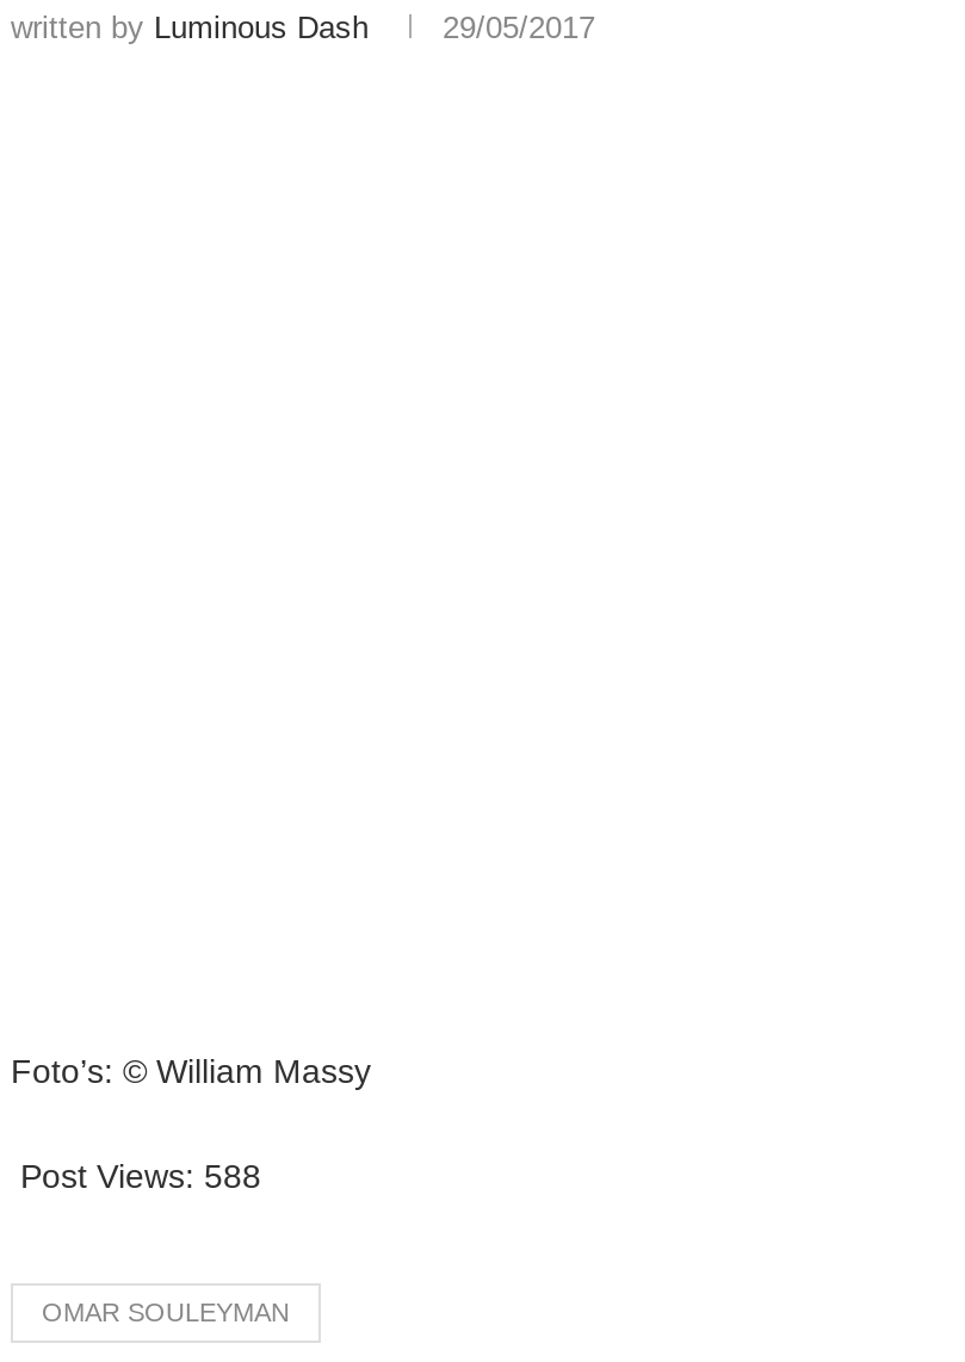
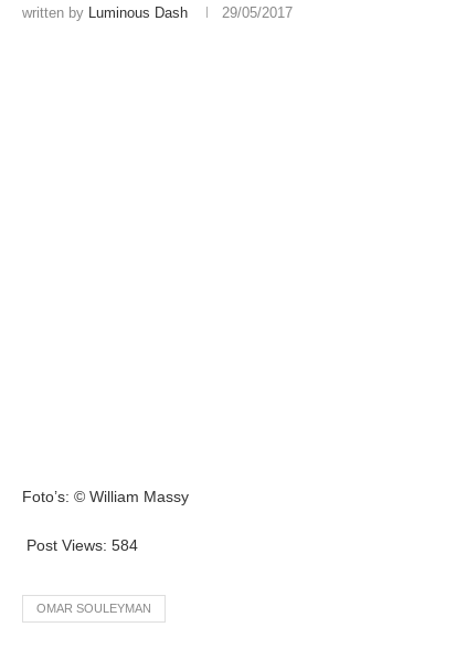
- Post Views: 588
+ Post Views: 584
